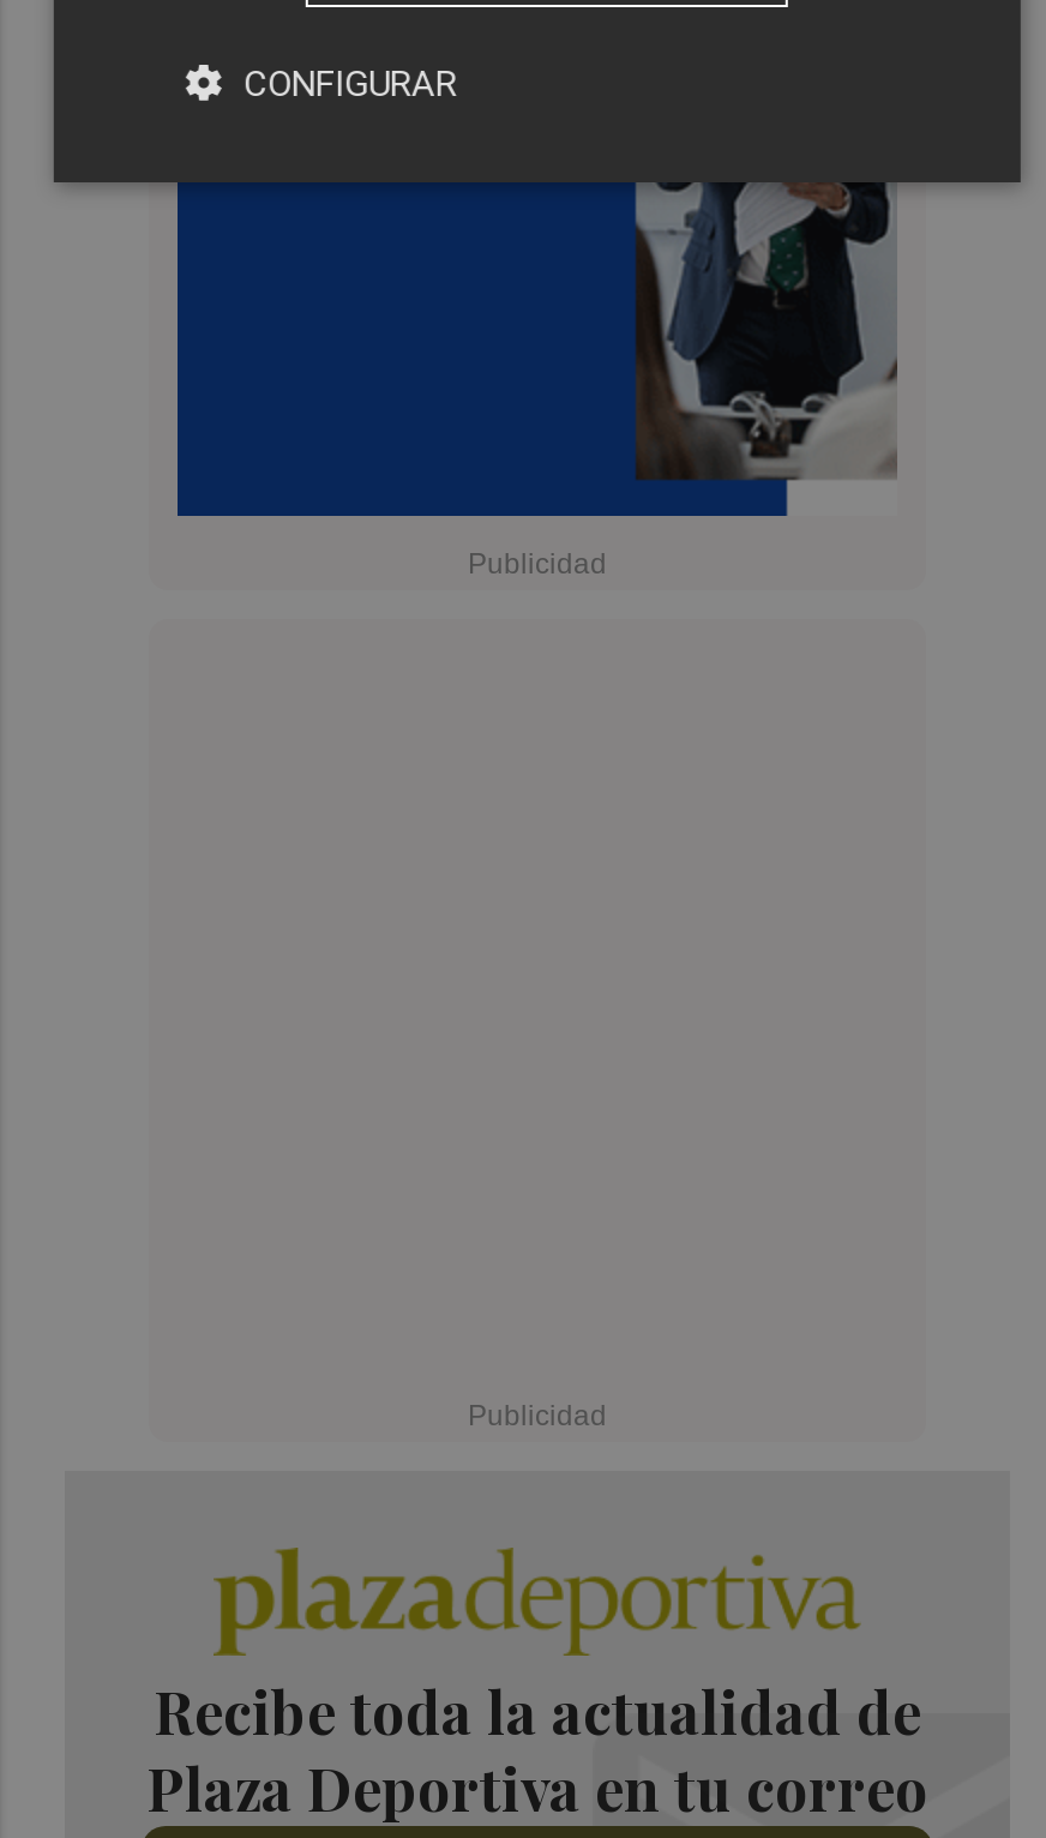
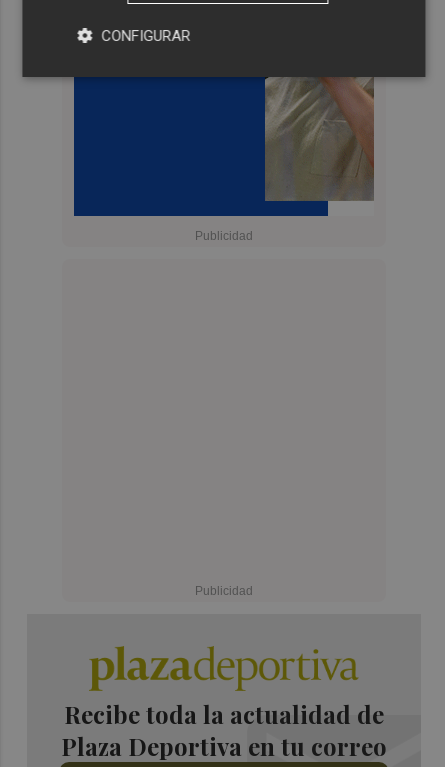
- [image]
+ [image]
